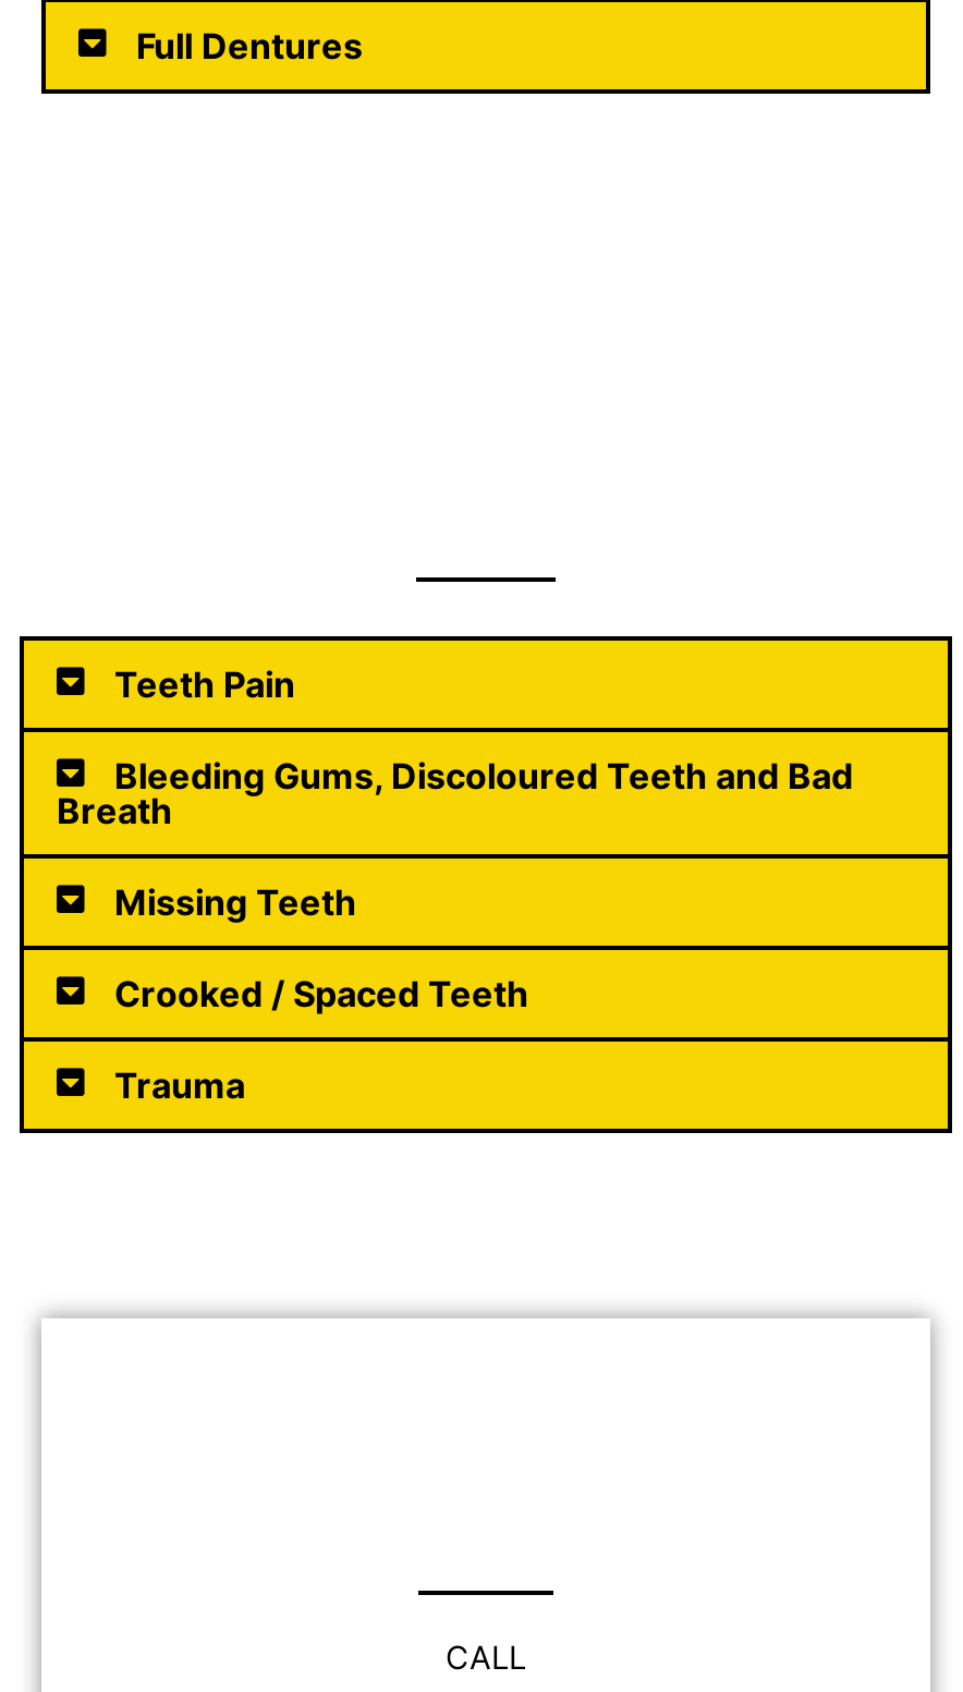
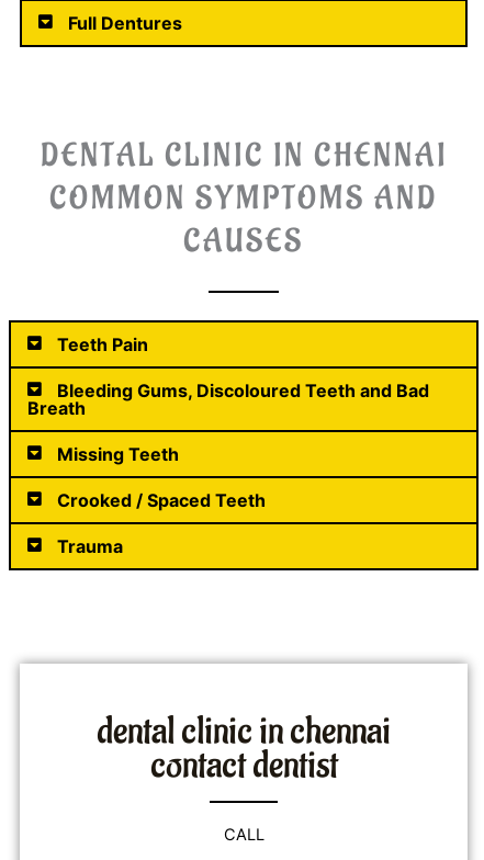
+ DENTAL CLINIC IN CHENNAI
+ COMMON SYMPTOMS AND
+ CAUSES

+ dental clinic in chennai
+ contact dentist
